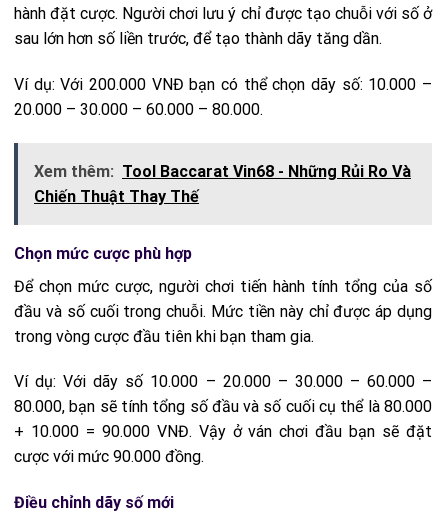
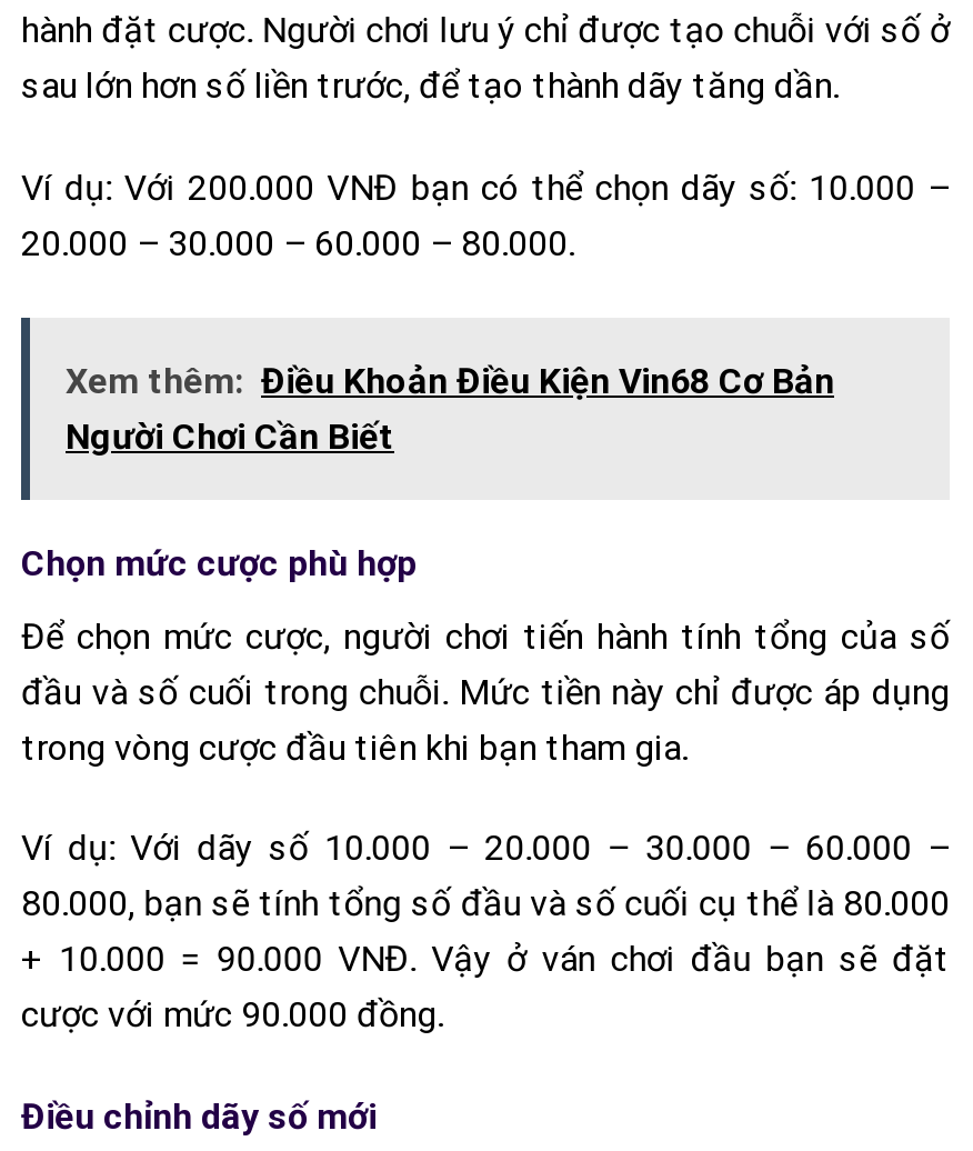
- Xem thêm: Tool Baccarat Vin68 - Những Rủi Ro Và
- Chiến Thuật Thay Thế
+ Xem thêm: Điều Khoản Điều Kiện Vin68 Cơ Bản
+ Người Chơi Cần Biết
